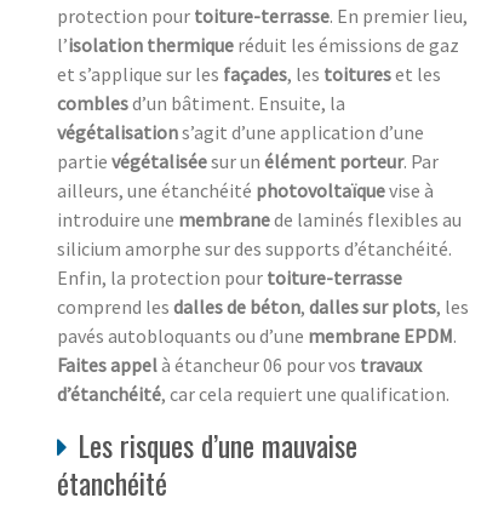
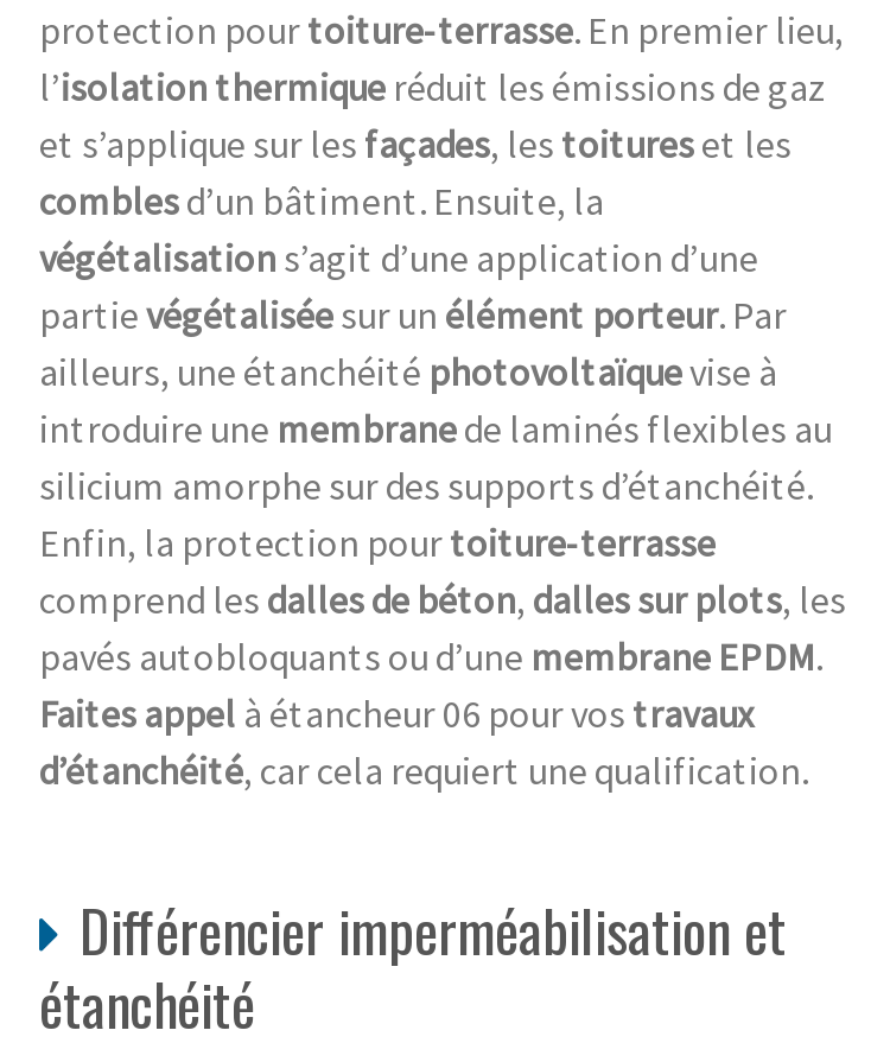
- Les risques d’une mauvaise
+ Différencier imperméabilisation et
